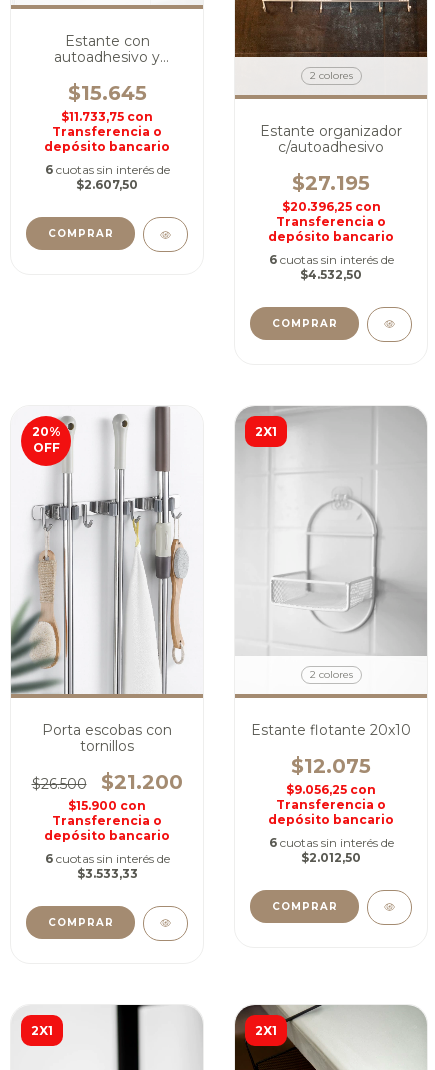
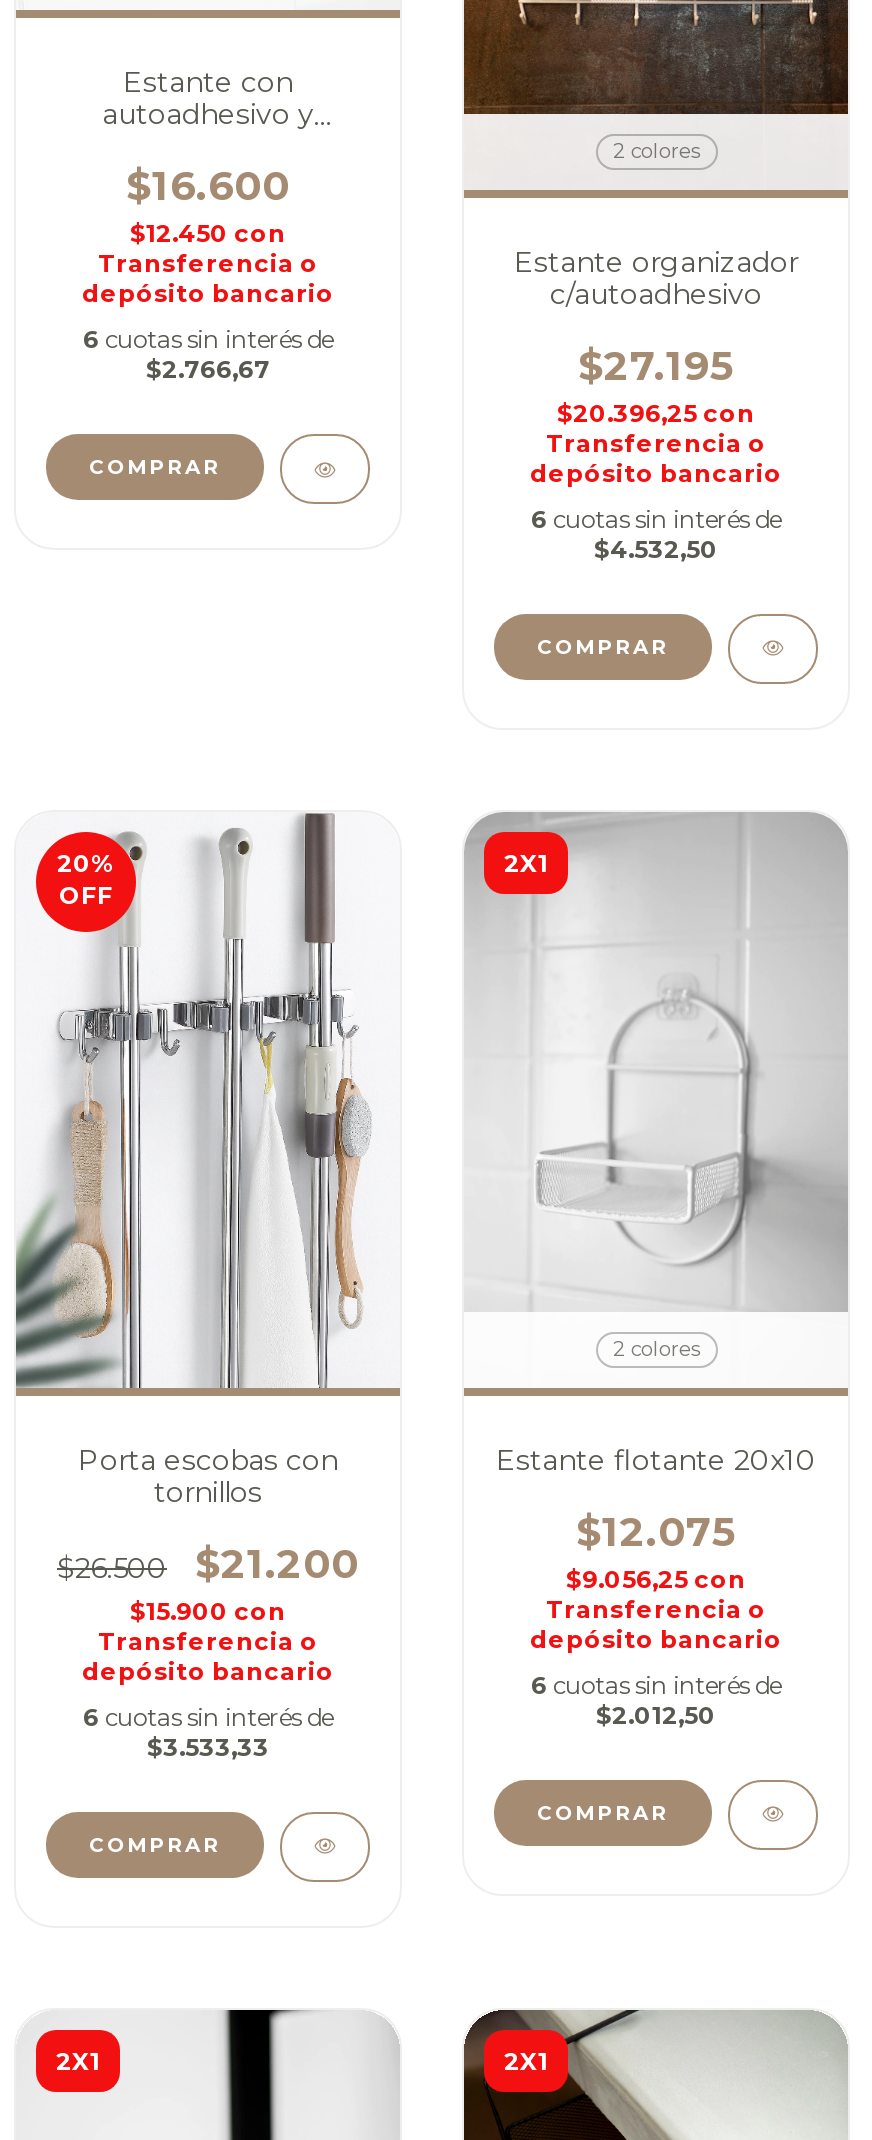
- $15.645
+ $16.600

- $11.733,75 con
+ $12.450 con

- $2.607,50
+ $2.766,67
